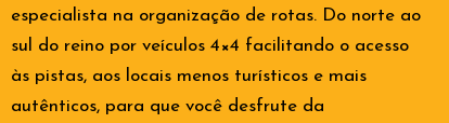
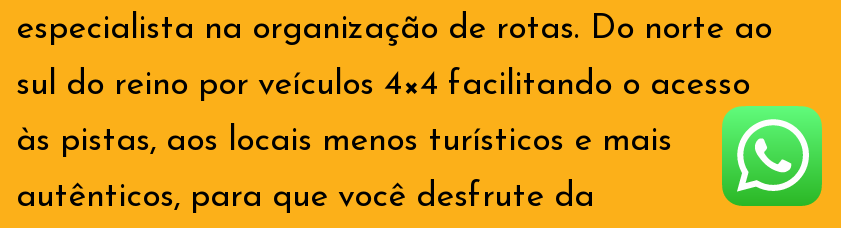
+ [image]
